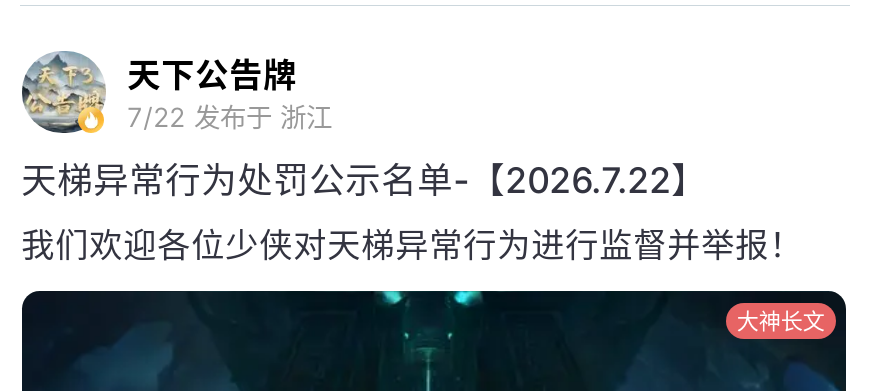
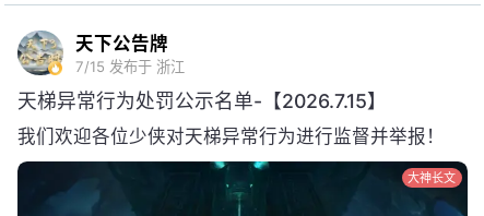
- 7/22 发布于 浙江
+ 7/15 发布于 浙江

- 天梯异常行为处罚公示名单-【2026.7.22】
+ 天梯异常行为处罚公示名单-【2026.7.15】
